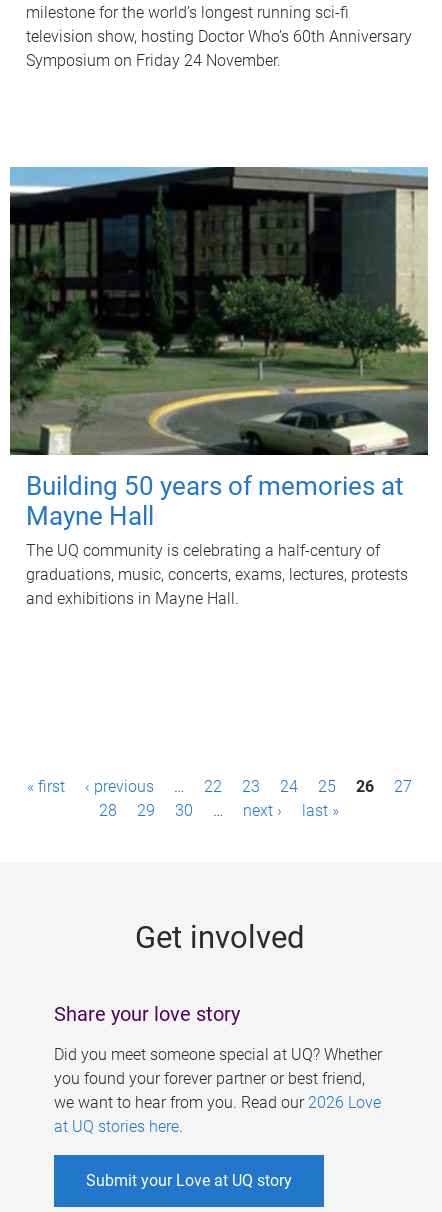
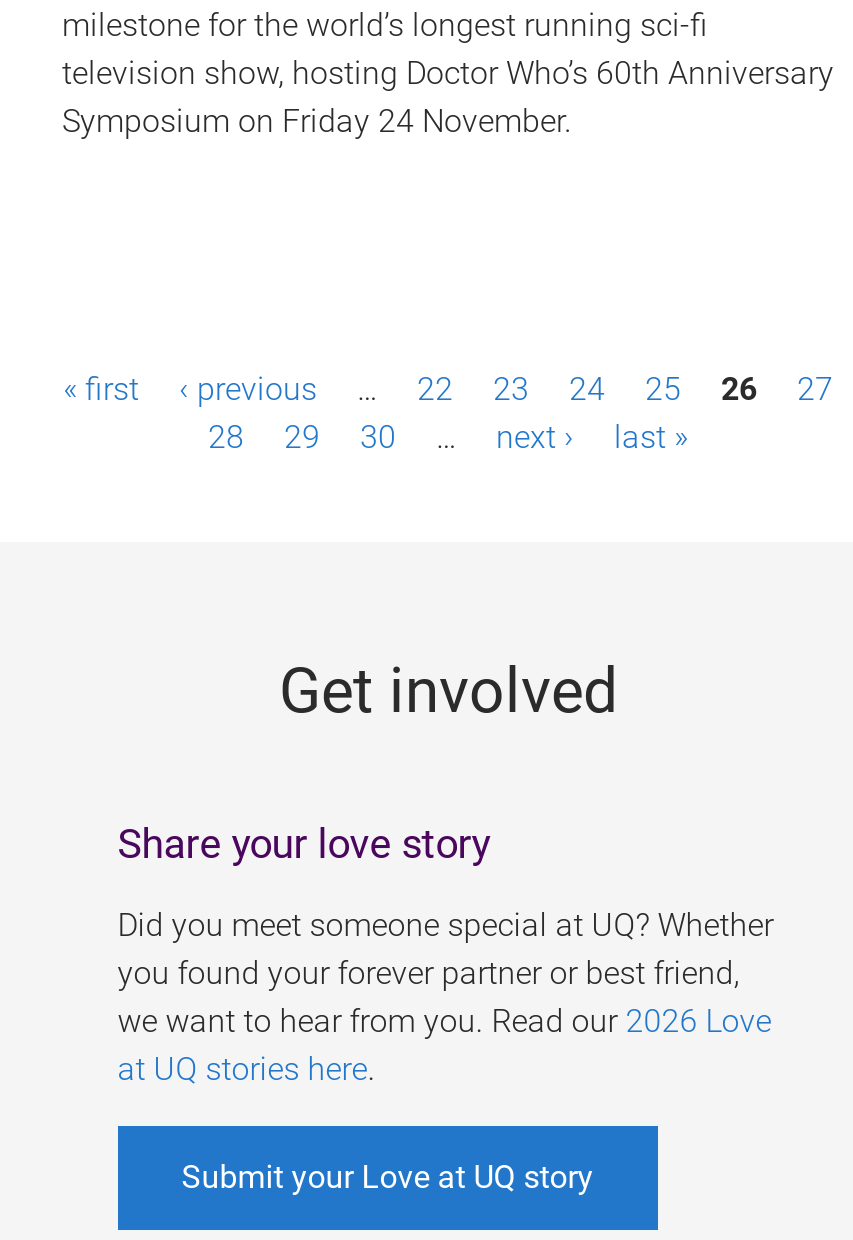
- [image]
- Building 50 years of memories at
- Mayne Hall
- The UQ community is celebrating a half-century of
- graduations, music, concerts, exams, lectures, protests
- and exhibitions in Mayne Hall.
